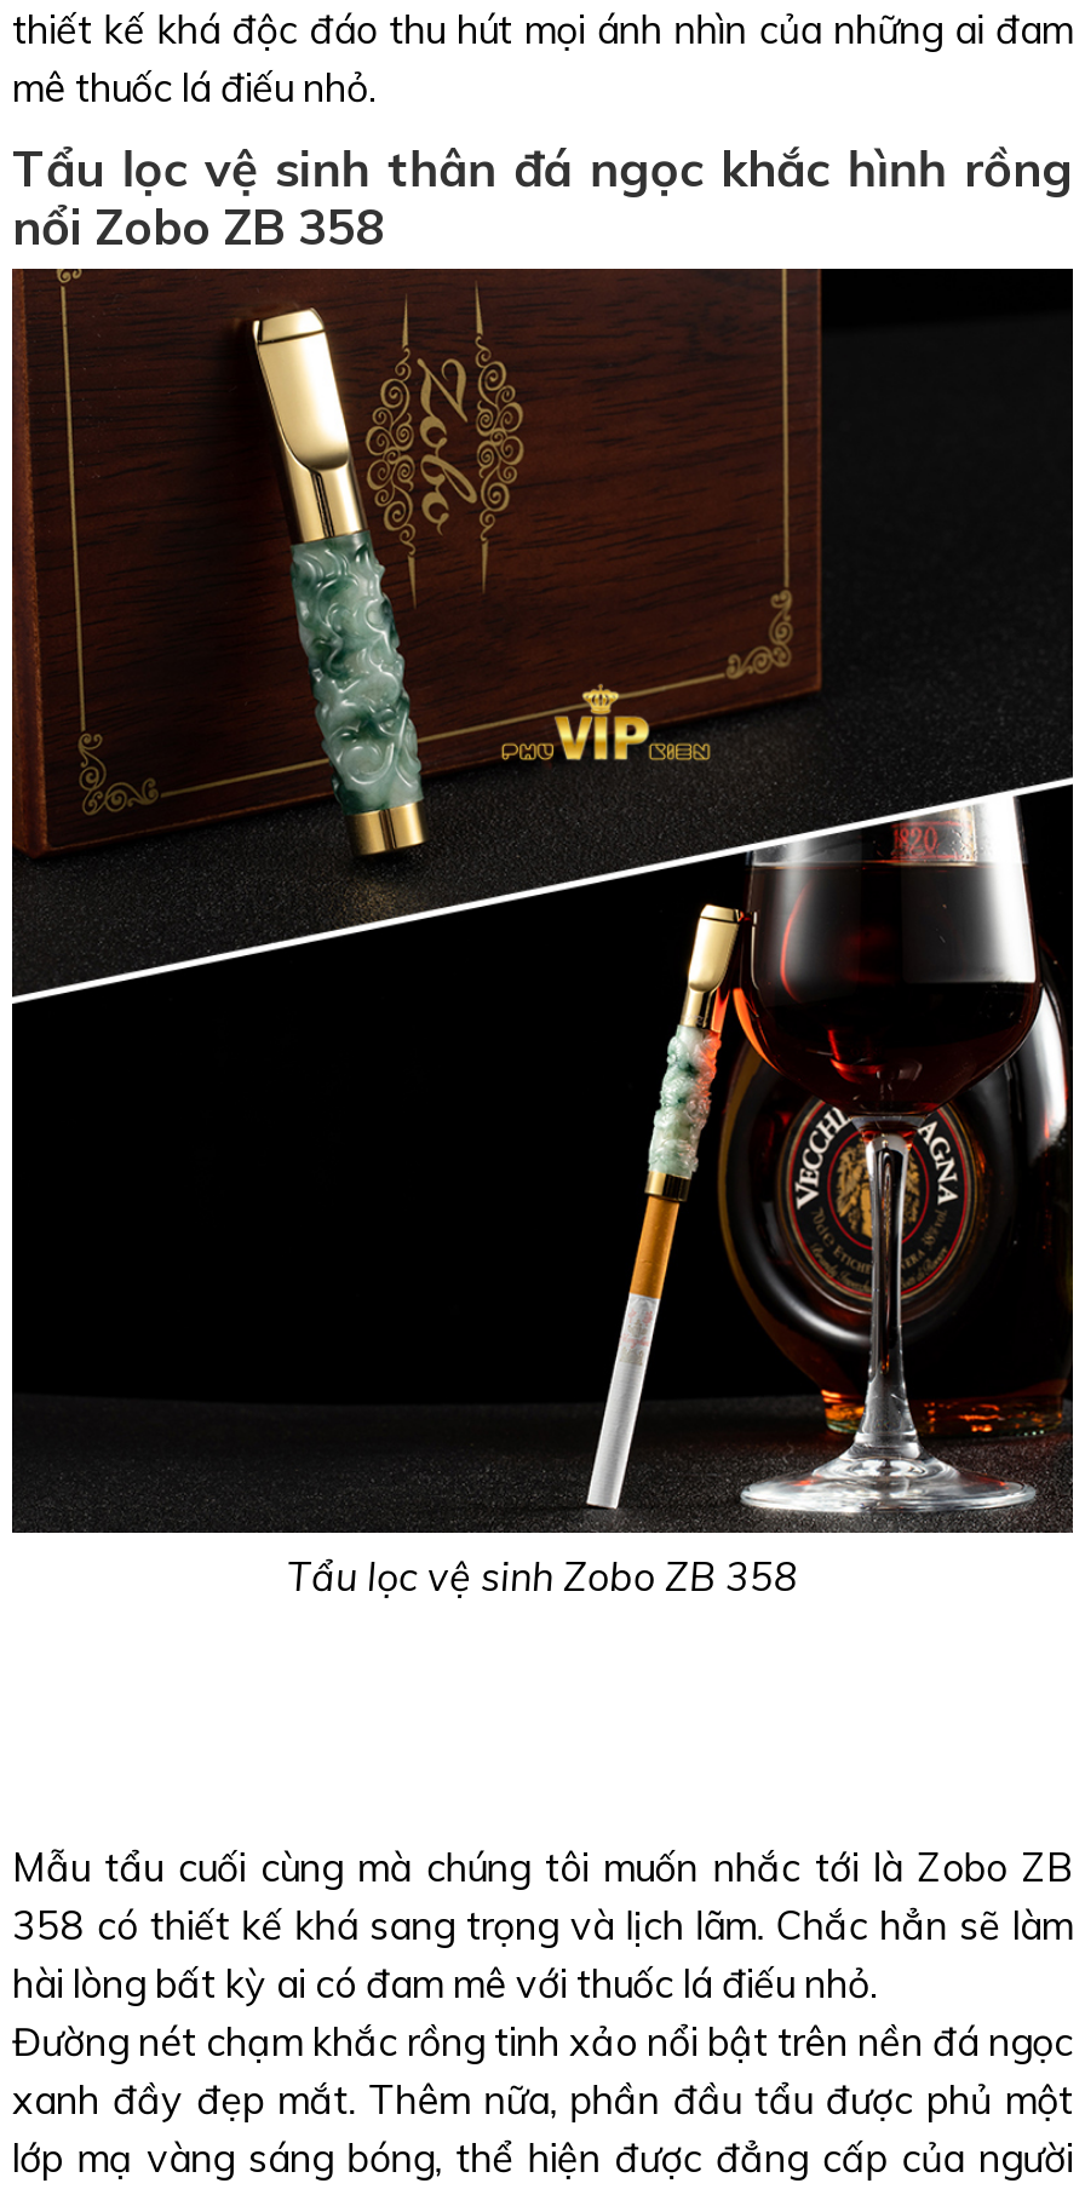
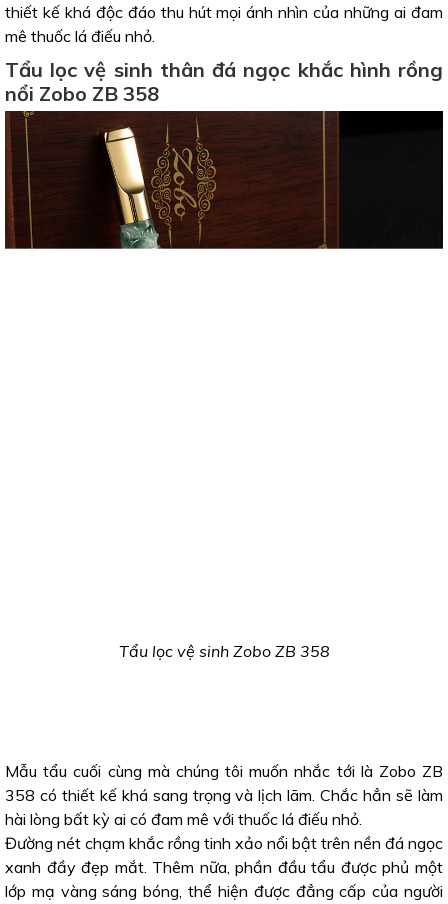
- [image]
